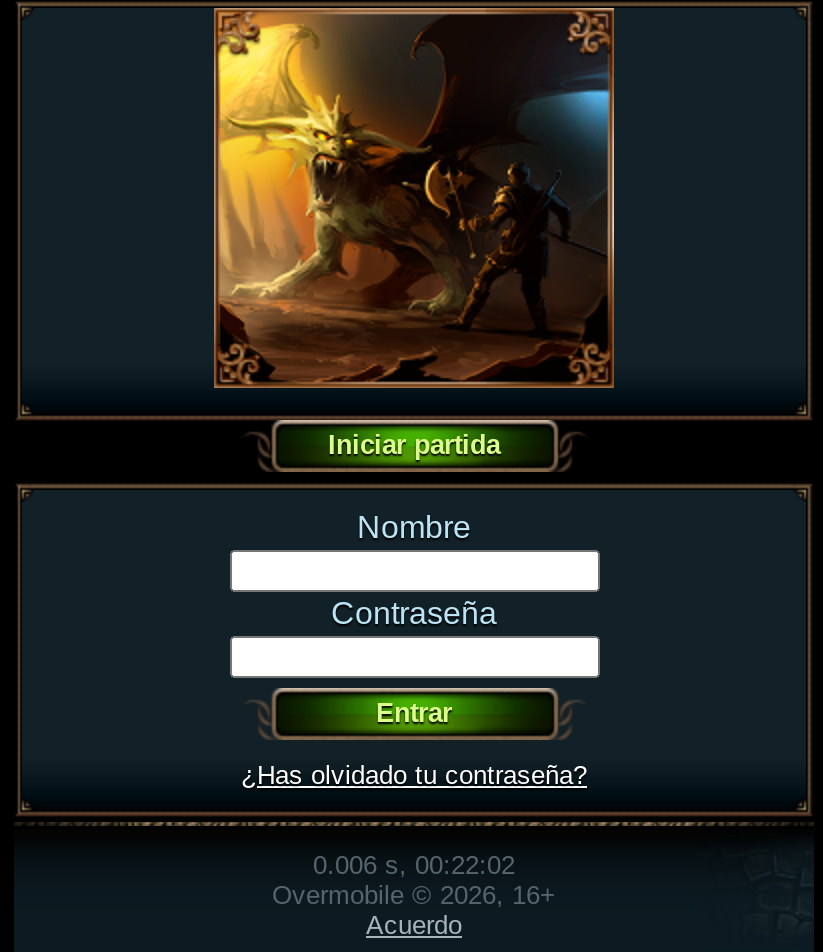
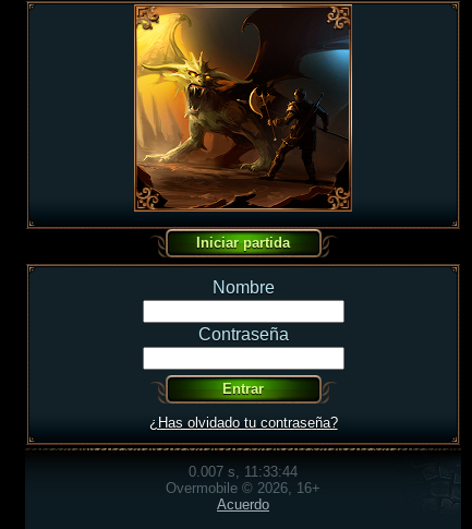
- 0.006 s, 00:22:02
+ 0.007 s, 11:33:44
